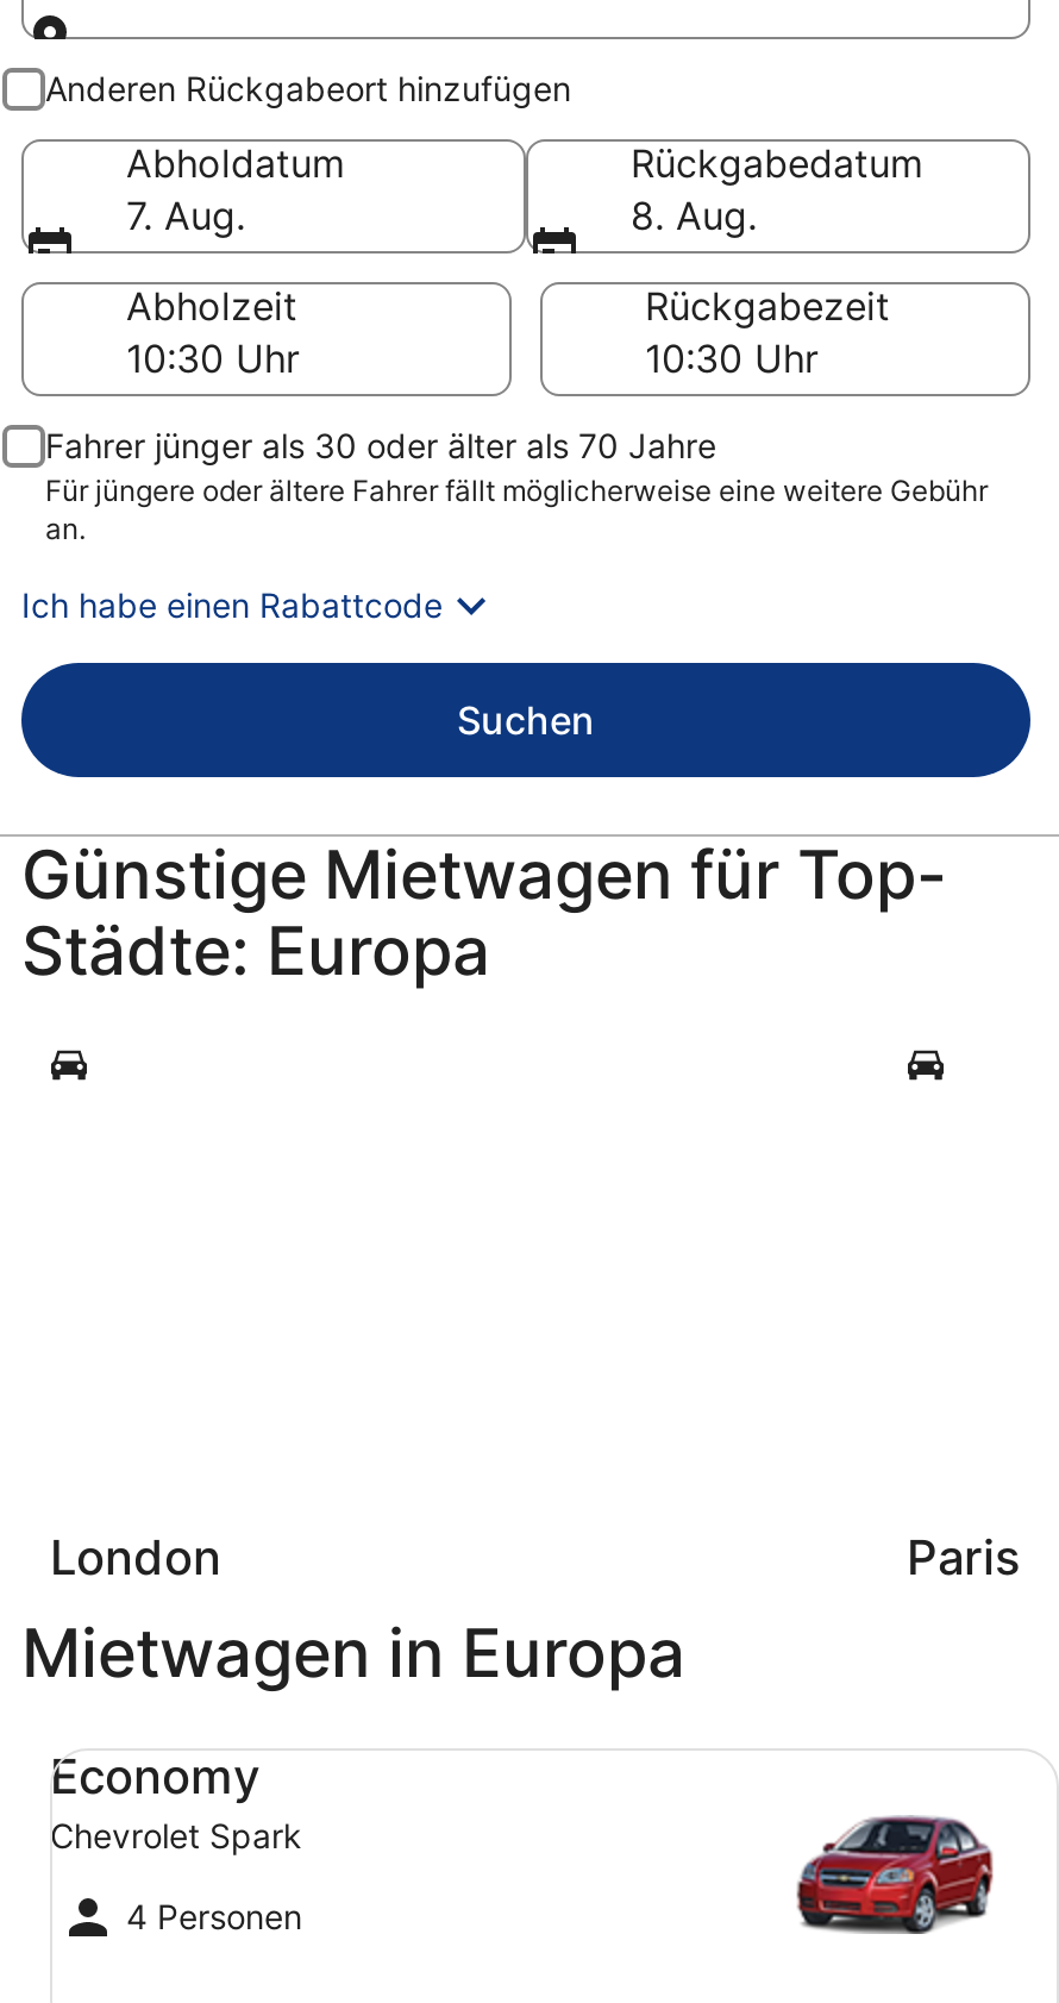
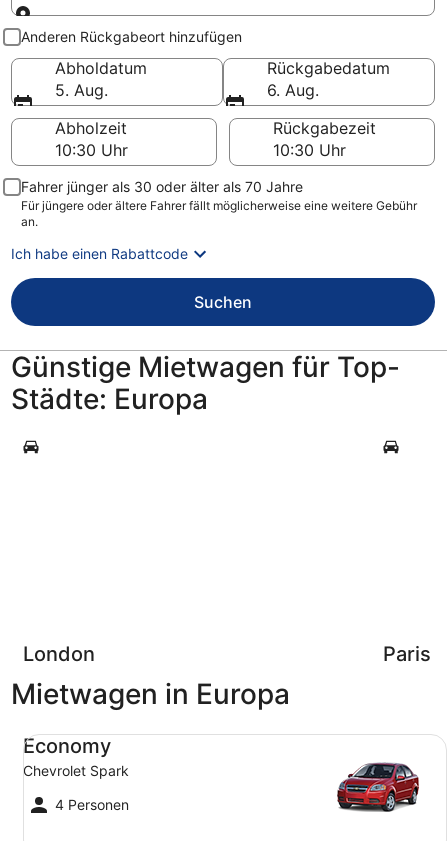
- 7. Aug.
+ 5. Aug.

- 8. Aug.
+ 6. Aug.
